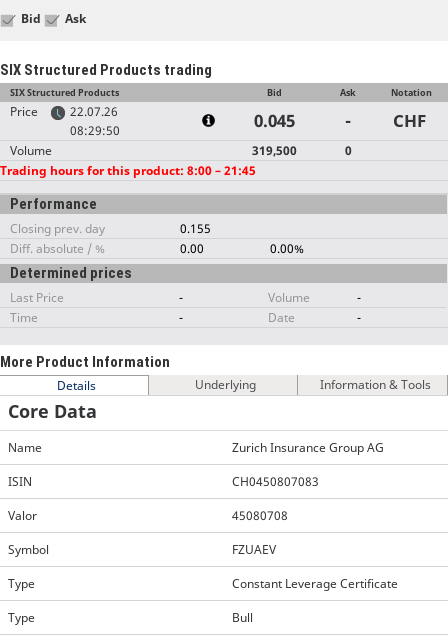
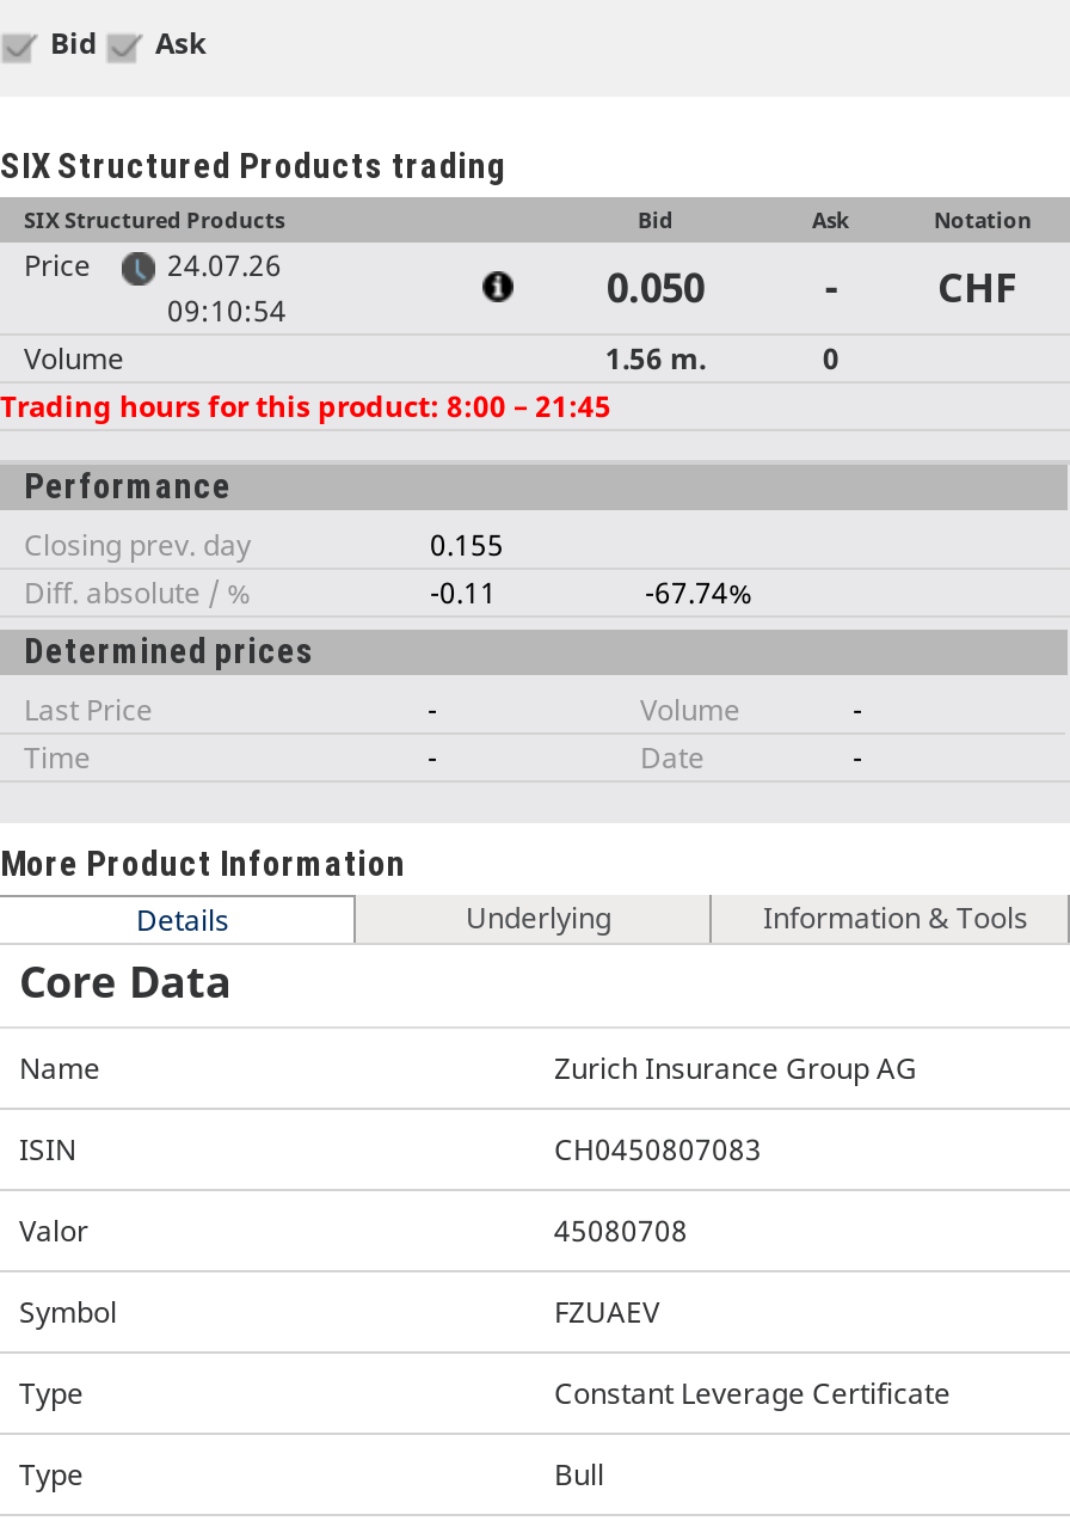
- Price 22.07.26
+ Price 24.07.26

- 0.045
+ 0.050

- 08:29:50
+ 09:10:54

- 319,500
+ 1.56 m.

- 0.00
+ -0.11

- 0.00%
+ -67.74%
